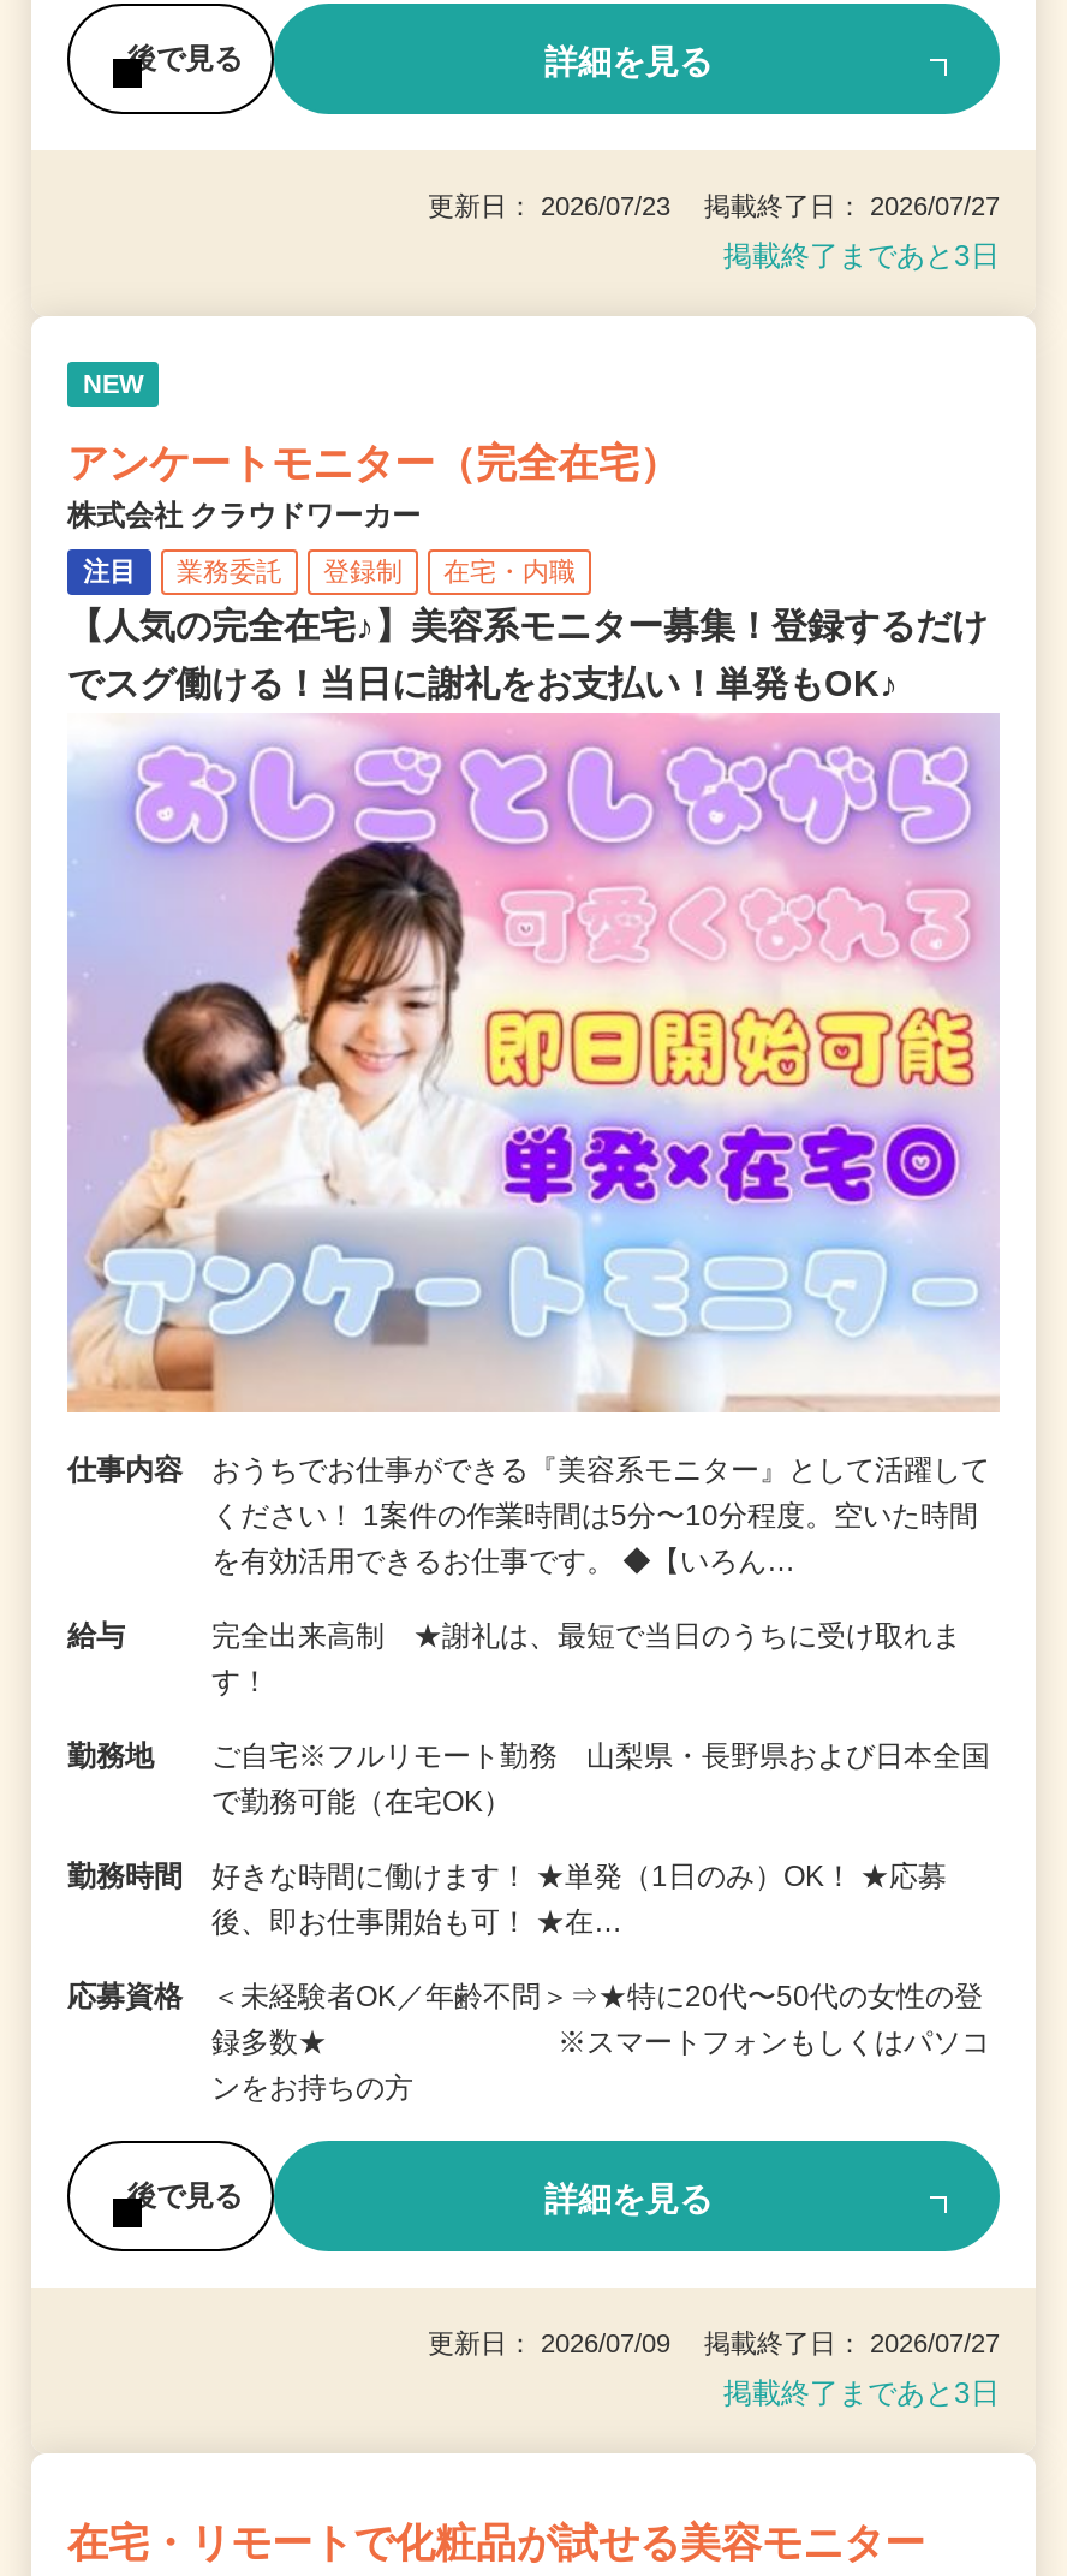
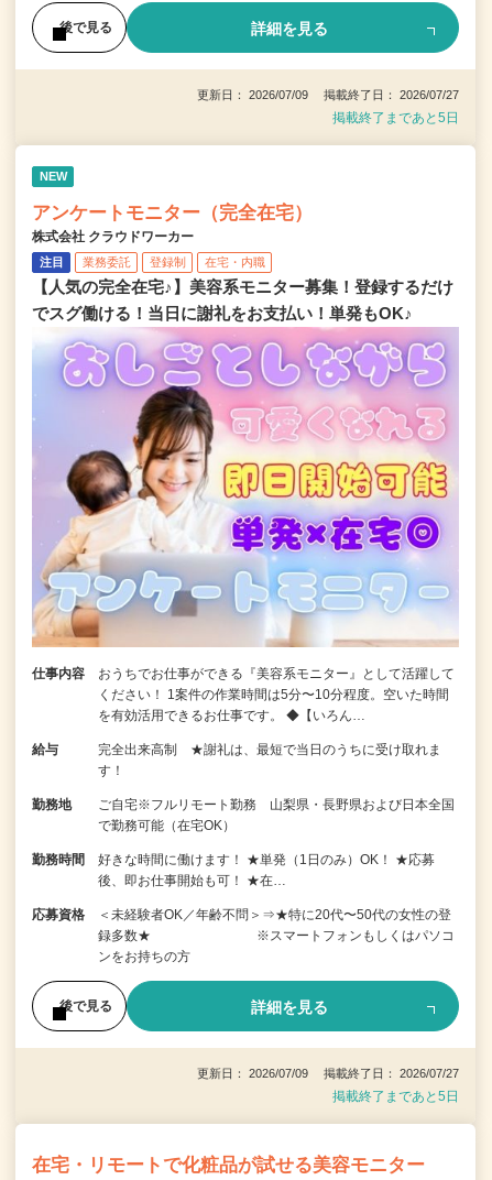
- 更新日： 2026/07/23 掲載終了日： 2026/07/27
+ 更新日： 2026/07/09 掲載終了日： 2026/07/27

- 掲載終了まであと3日
+ 掲載終了まであと5日

- 掲載終了まであと3日
+ 掲載終了まであと5日
